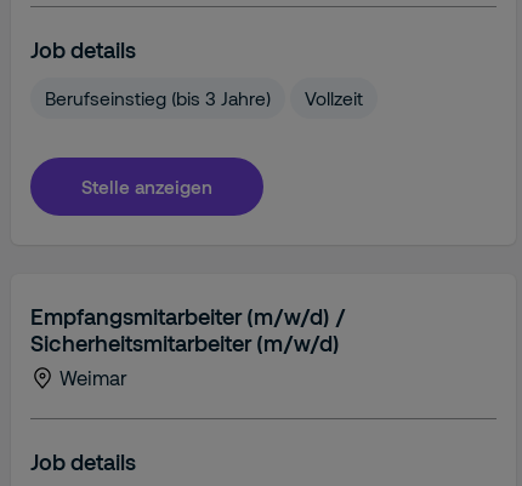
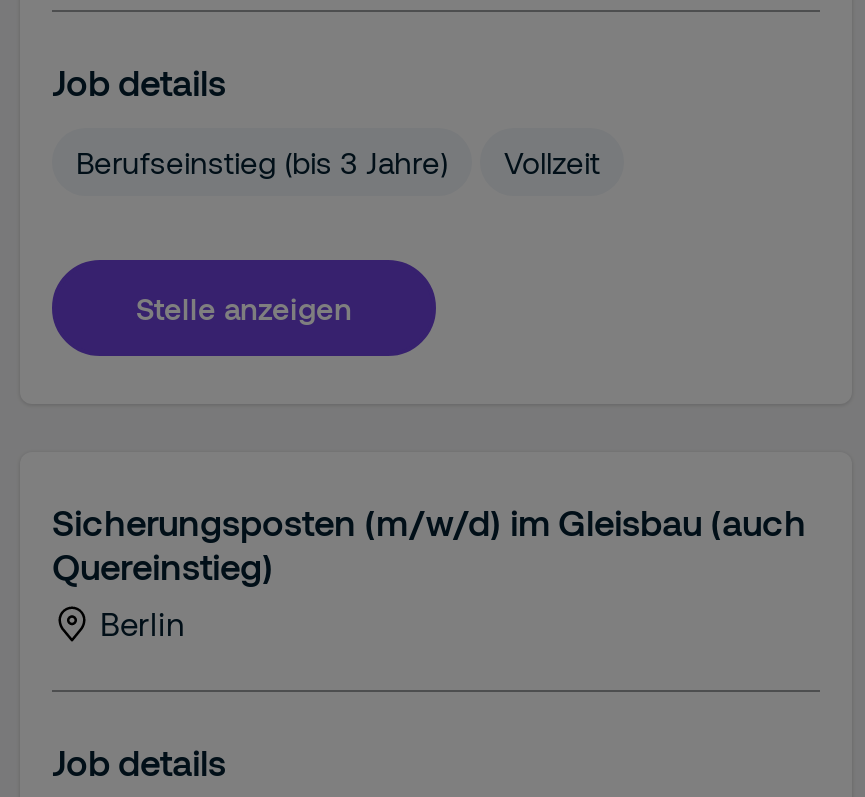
- Empfangsmitarbeiter (m/w/d) /
- Sicherheitsmitarbeiter (m/w/d)
- Weimar
+ Sicherungsposten (m/w/d) im Gleisbau (auch
+ Quereinstieg)
+ Berlin
